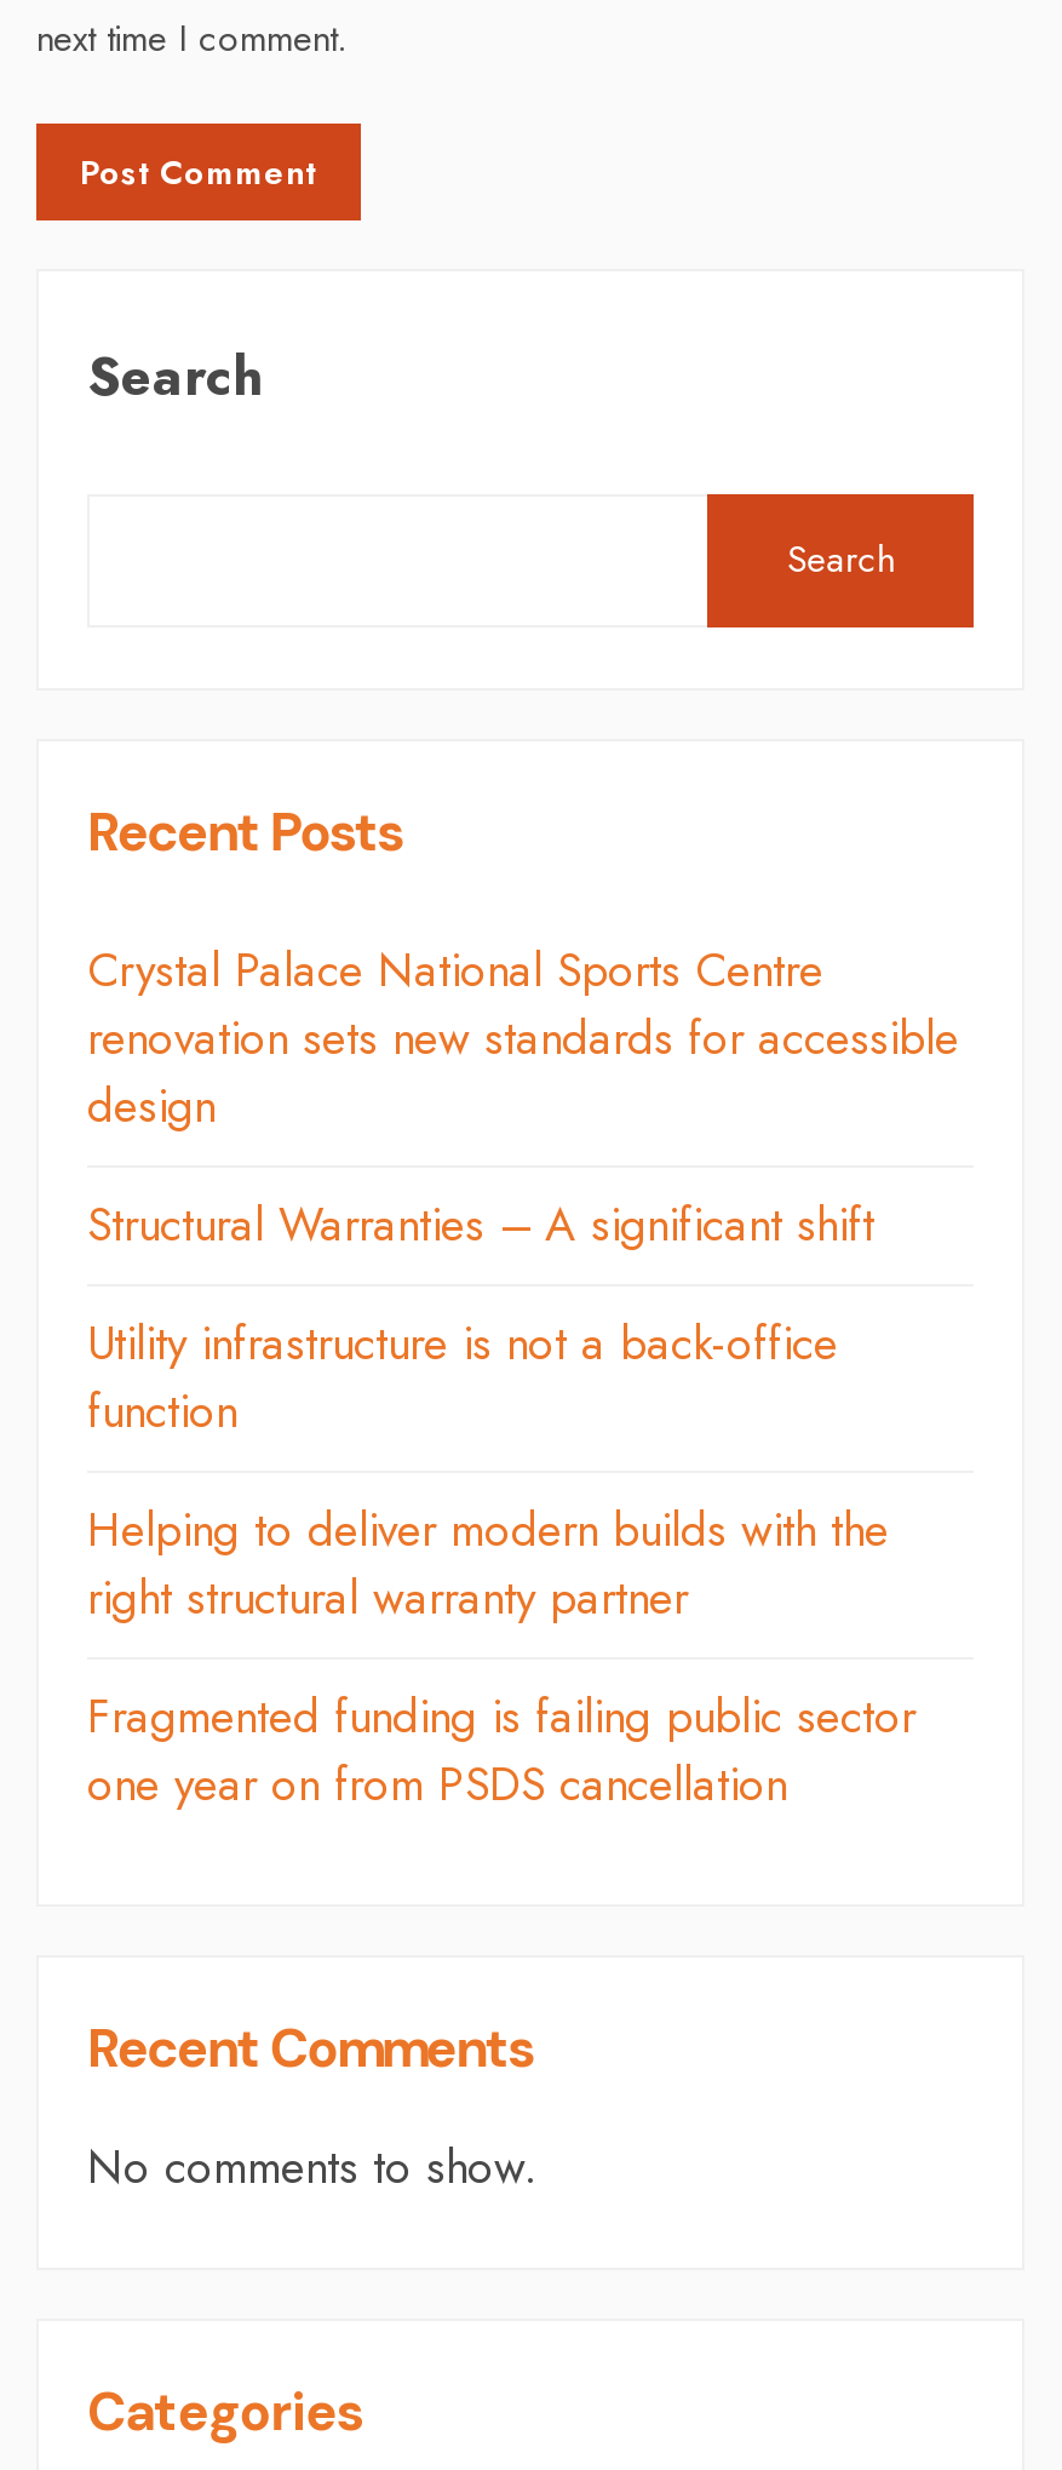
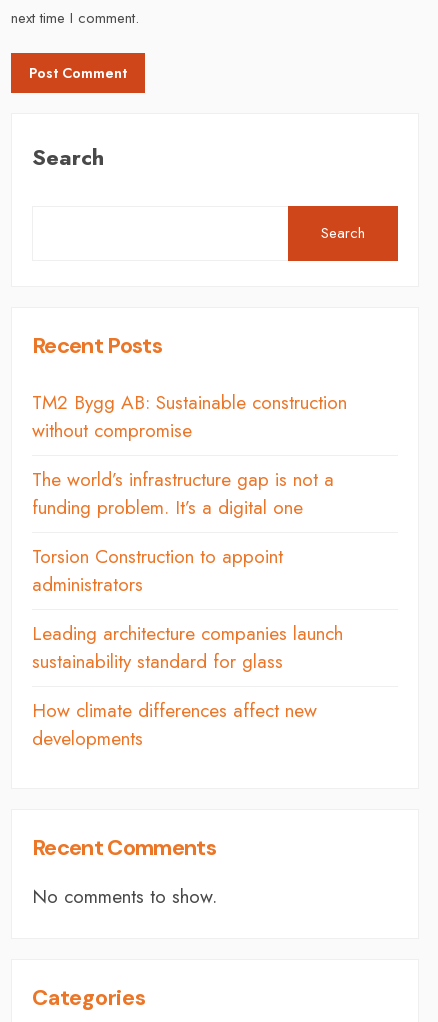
- Crystal Palace National Sports Centre
- renovation sets new standards for accessible
- design
+ TM2 Bygg AB: Sustainable construction
+ without compromise

- Structural Warranties – A significant shift
+ The world’s infrastructure gap is not a
+ funding problem. It’s a digital one

- Utility infrastructure is not a back-office
- function
+ Torsion Construction to appoint
+ administrators

- Helping to deliver modern builds with the
- right structural warranty partner
+ Leading architecture companies launch
+ sustainability standard for glass

- Fragmented funding is failing public sector
- one year on from PSDS cancellation
+ How climate differences affect new
+ developments
